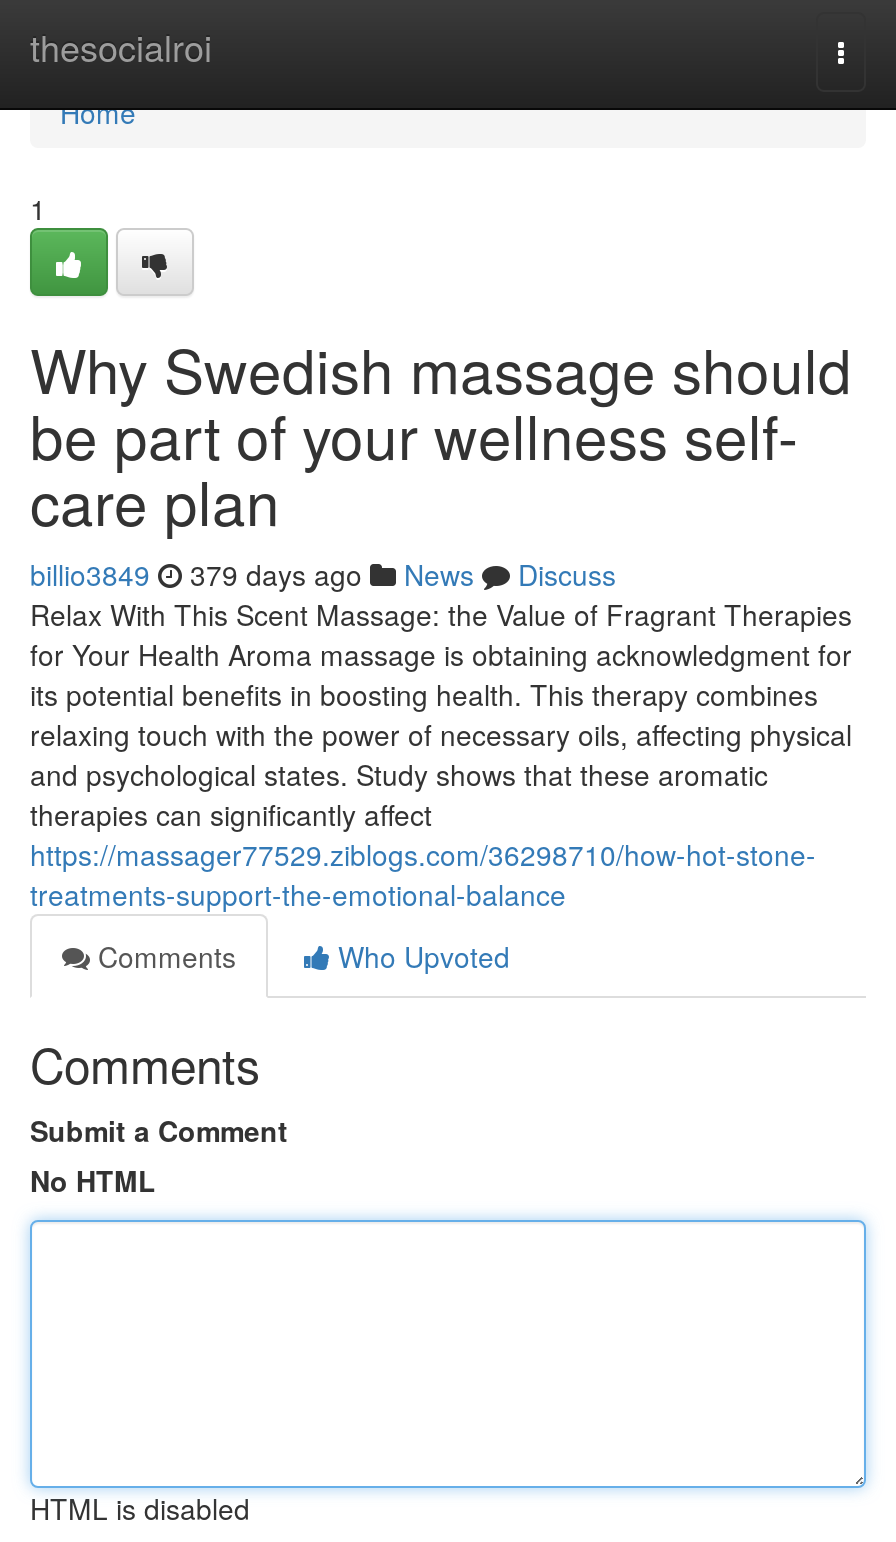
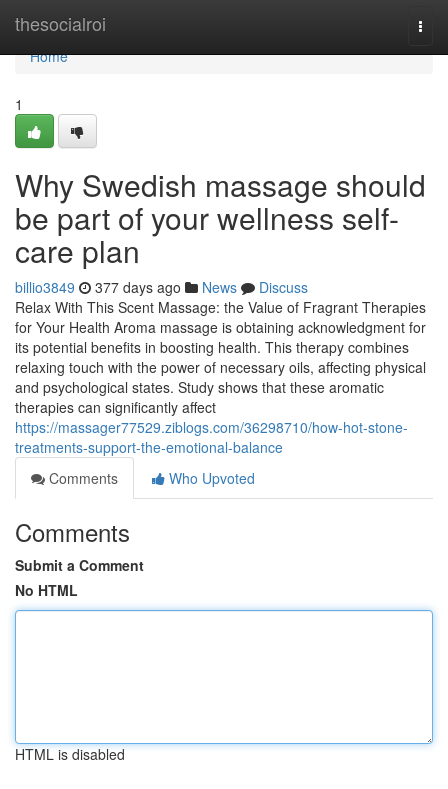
- billio3849 379 days ago News Discuss
+ billio3849 377 days ago News Discuss
